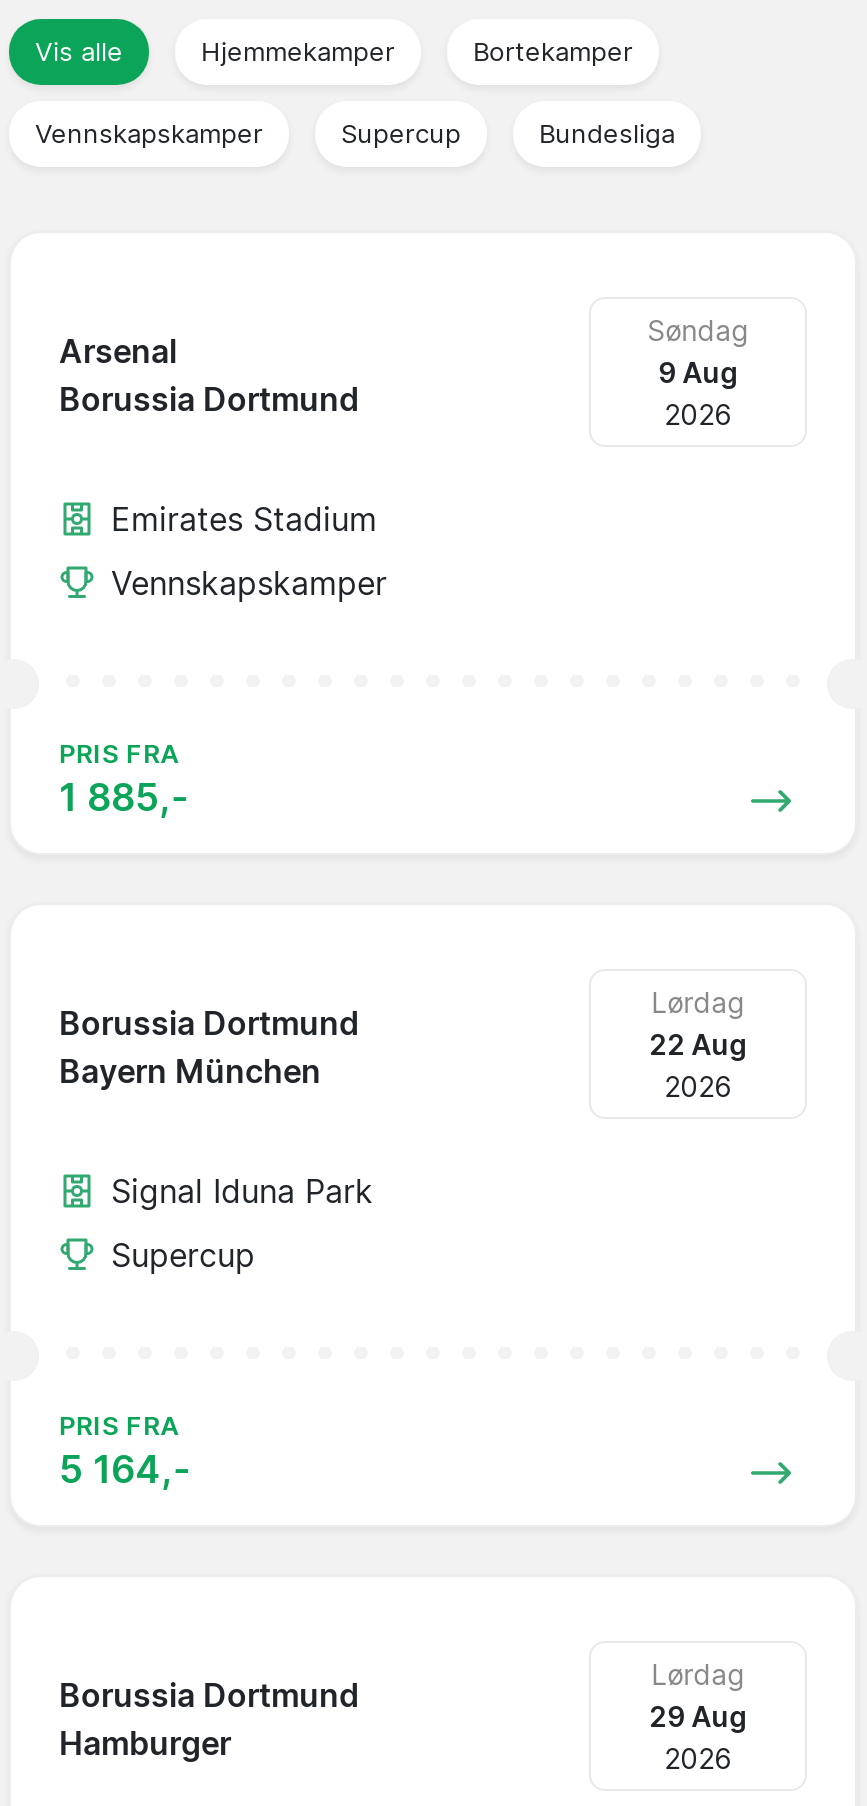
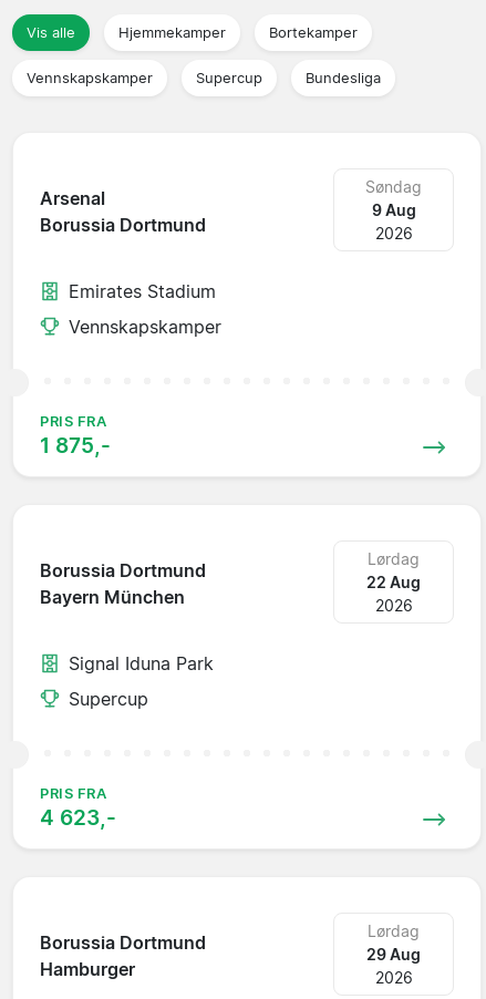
- 1 885,-
+ 1 875,-

- 5 164,-
+ 4 623,-
